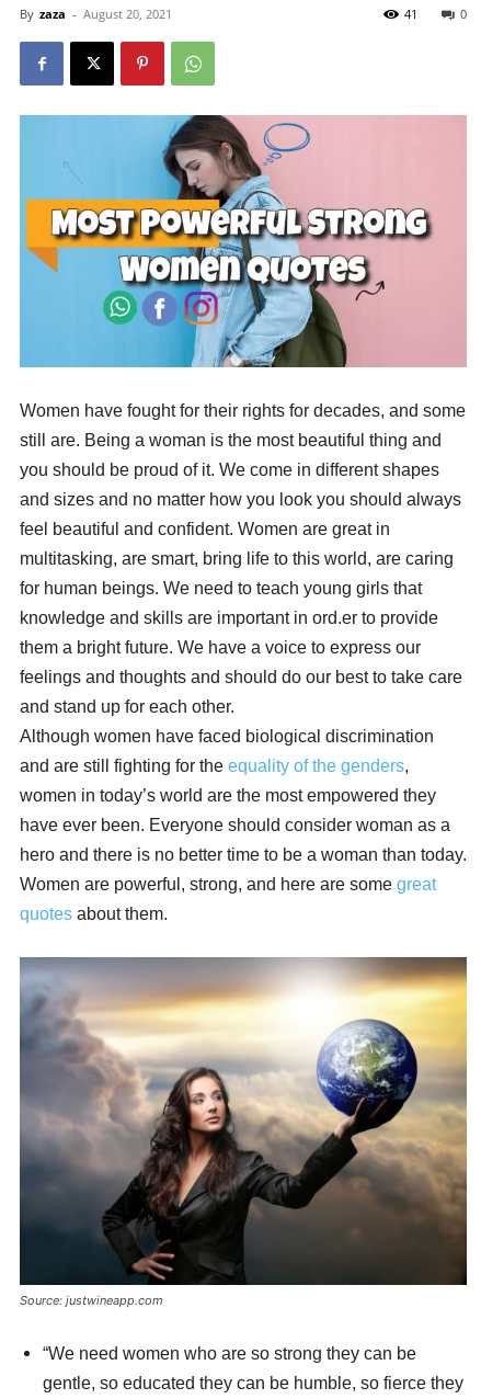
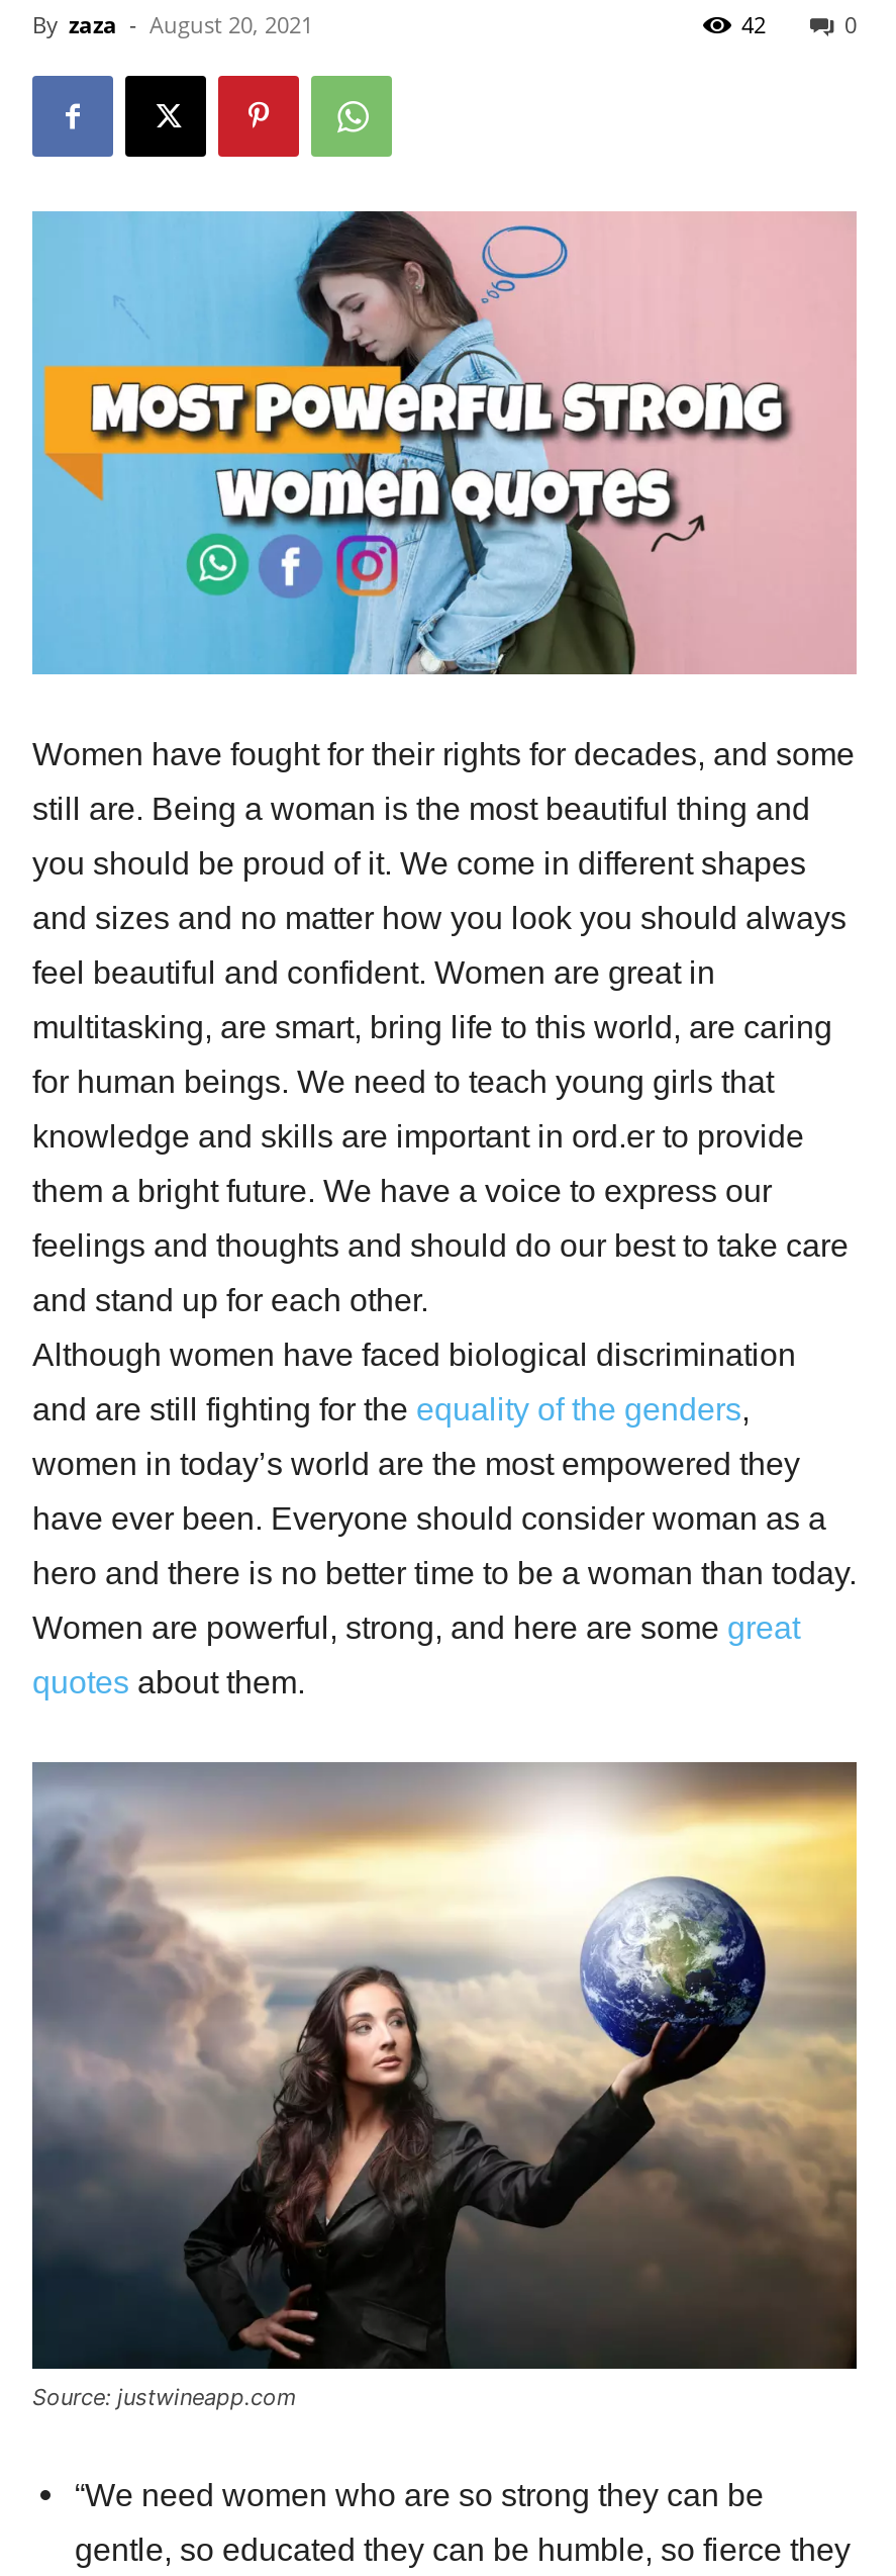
- 41
+ 42
